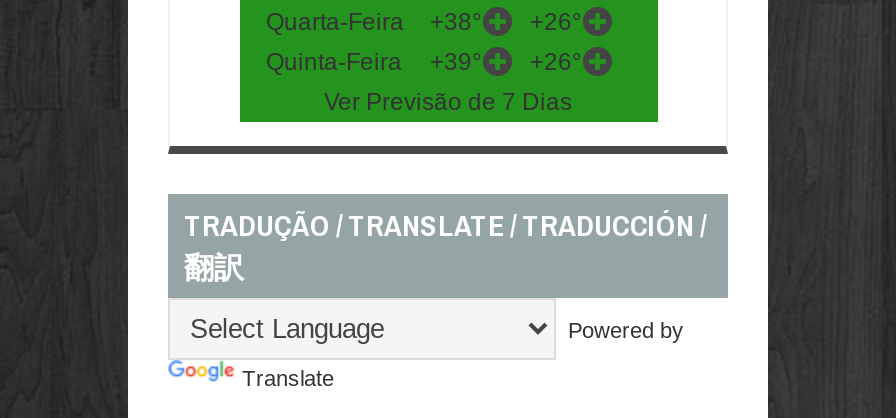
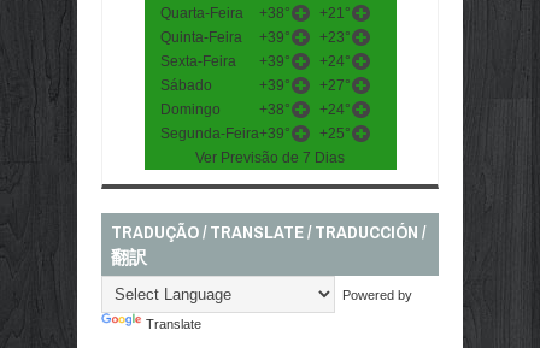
- Quarta-Feira +38° +26°
+ Quarta-Feira +38° +21°

- +26°
+ +23°
+ Sexta-Feira
+ +39°
+ +24°
+ Sábado
+ +39°
+ +27°
+ Domingo
+ +38°
+ +24°
+ Segunda-Feira+39°
+ +25°
